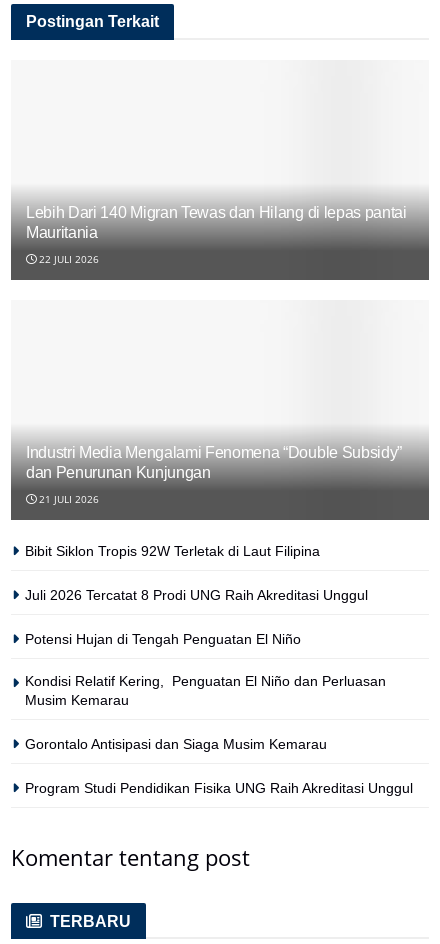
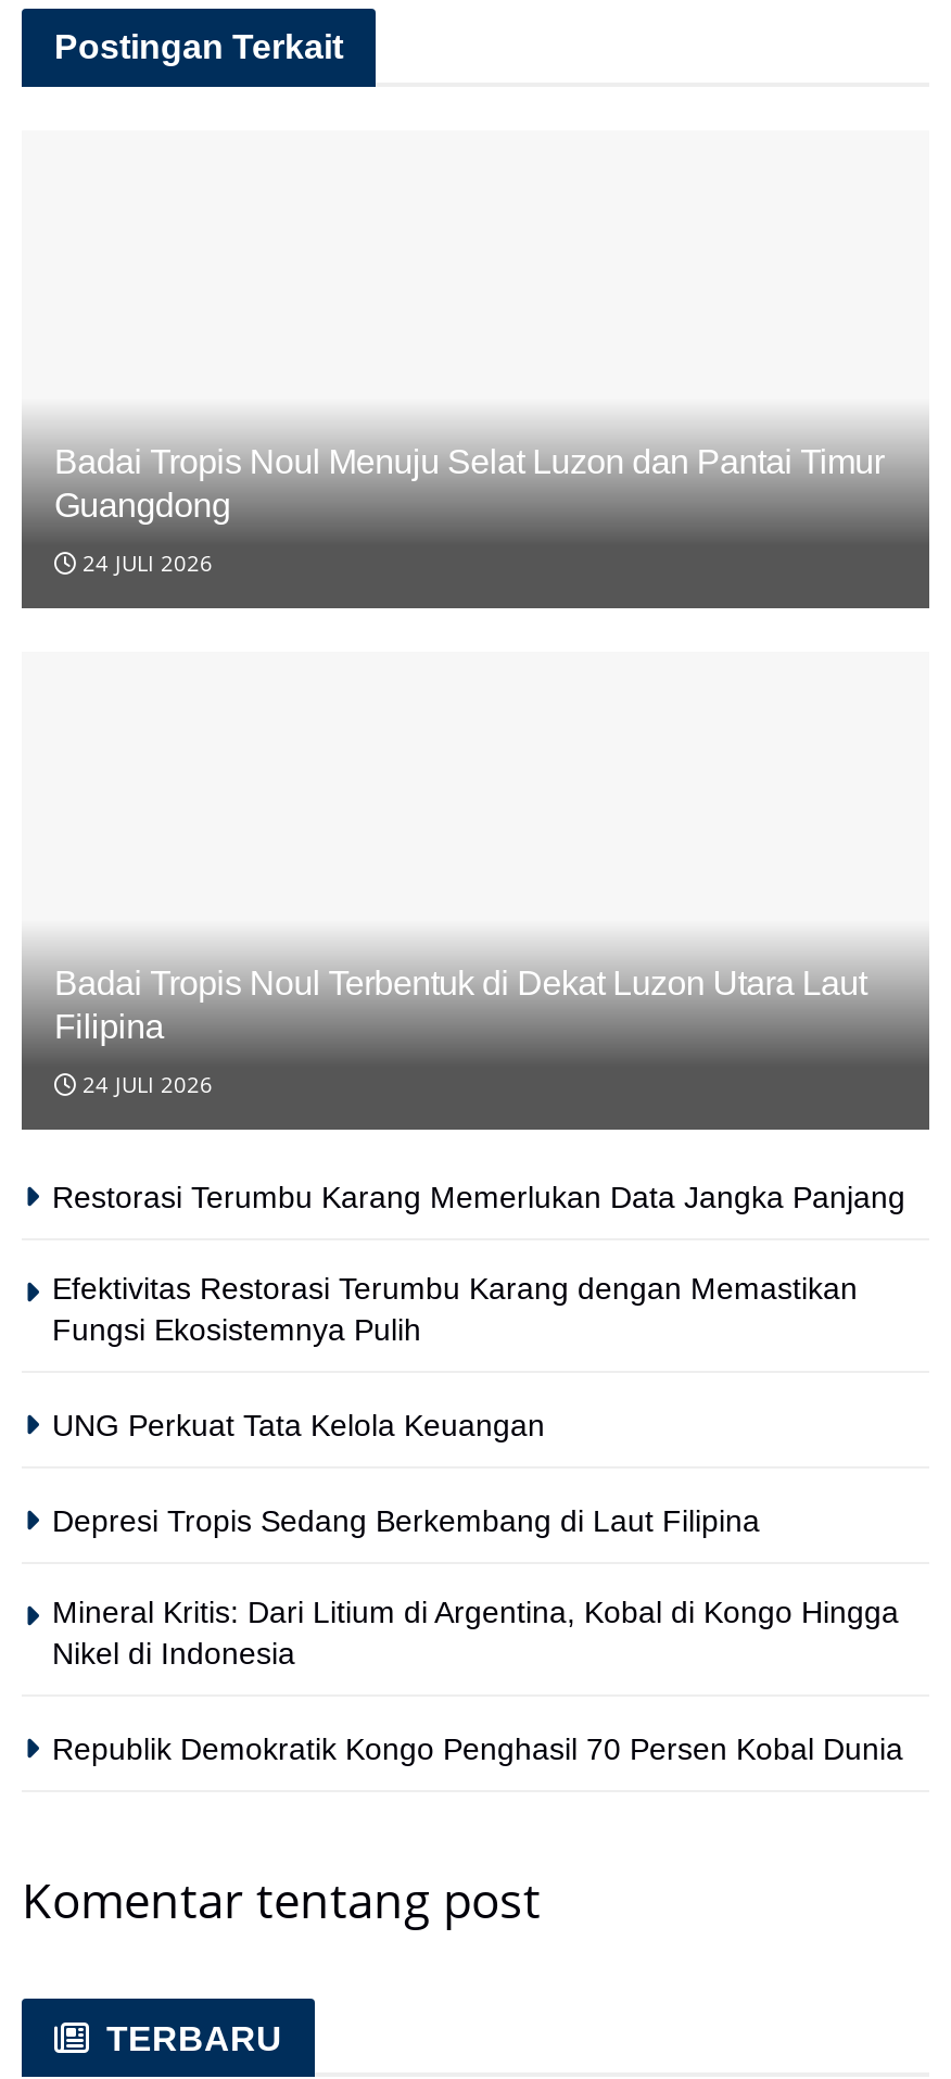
- Lebih Dari 140 Migran Tewas dan Hilang di lepas pantai
- Mauritania
+ Badai Tropis Noul Menuju Selat Luzon dan Pantai Timur
+ Guangdong

- 22 JULI 2026
+ 24 JULI 2026

- Industri Media Mengalami Fenomena “Double Subsidy”
- dan Penurunan Kunjungan
+ Badai Tropis Noul Terbentuk di Dekat Luzon Utara Laut
+ Filipina

- 21 JULI 2026
+ 24 JULI 2026

- Bibit Siklon Tropis 92W Terletak di Laut Filipina
+ Restorasi Terumbu Karang Memerlukan Data Jangka Panjang

- Juli 2026 Tercatat 8 Prodi UNG Raih Akreditasi Unggul
+ Efektivitas Restorasi Terumbu Karang dengan Memastikan
+ Fungsi Ekosistemnya Pulih

- Potensi Hujan di Tengah Penguatan El Niño
+ UNG Perkuat Tata Kelola Keuangan

- Kondisi Relatif Kering, Penguatan El Niño dan Perluasan
- Musim Kemarau
+ Depresi Tropis Sedang Berkembang di Laut Filipina

- Gorontalo Antisipasi dan Siaga Musim Kemarau
+ Mineral Kritis: Dari Litium di Argentina, Kobal di Kongo Hingga
+ Nikel di Indonesia

- Program Studi Pendidikan Fisika UNG Raih Akreditasi Unggul
+ Republik Demokratik Kongo Penghasil 70 Persen Kobal Dunia
